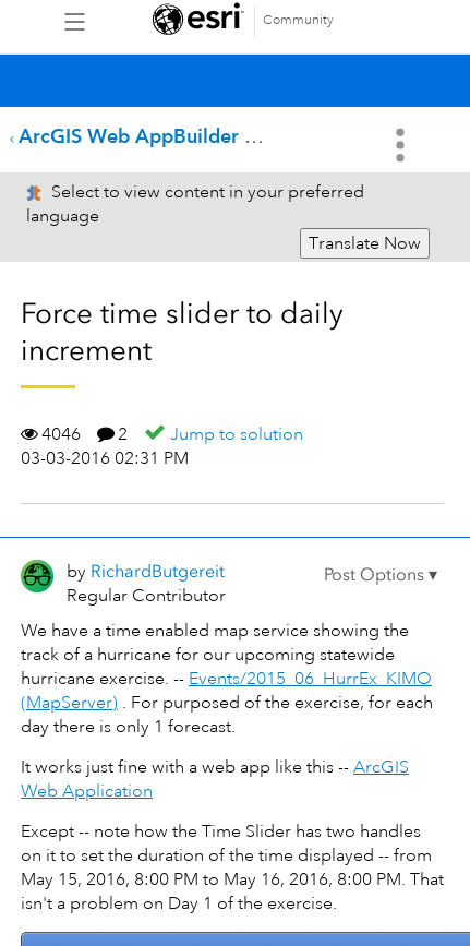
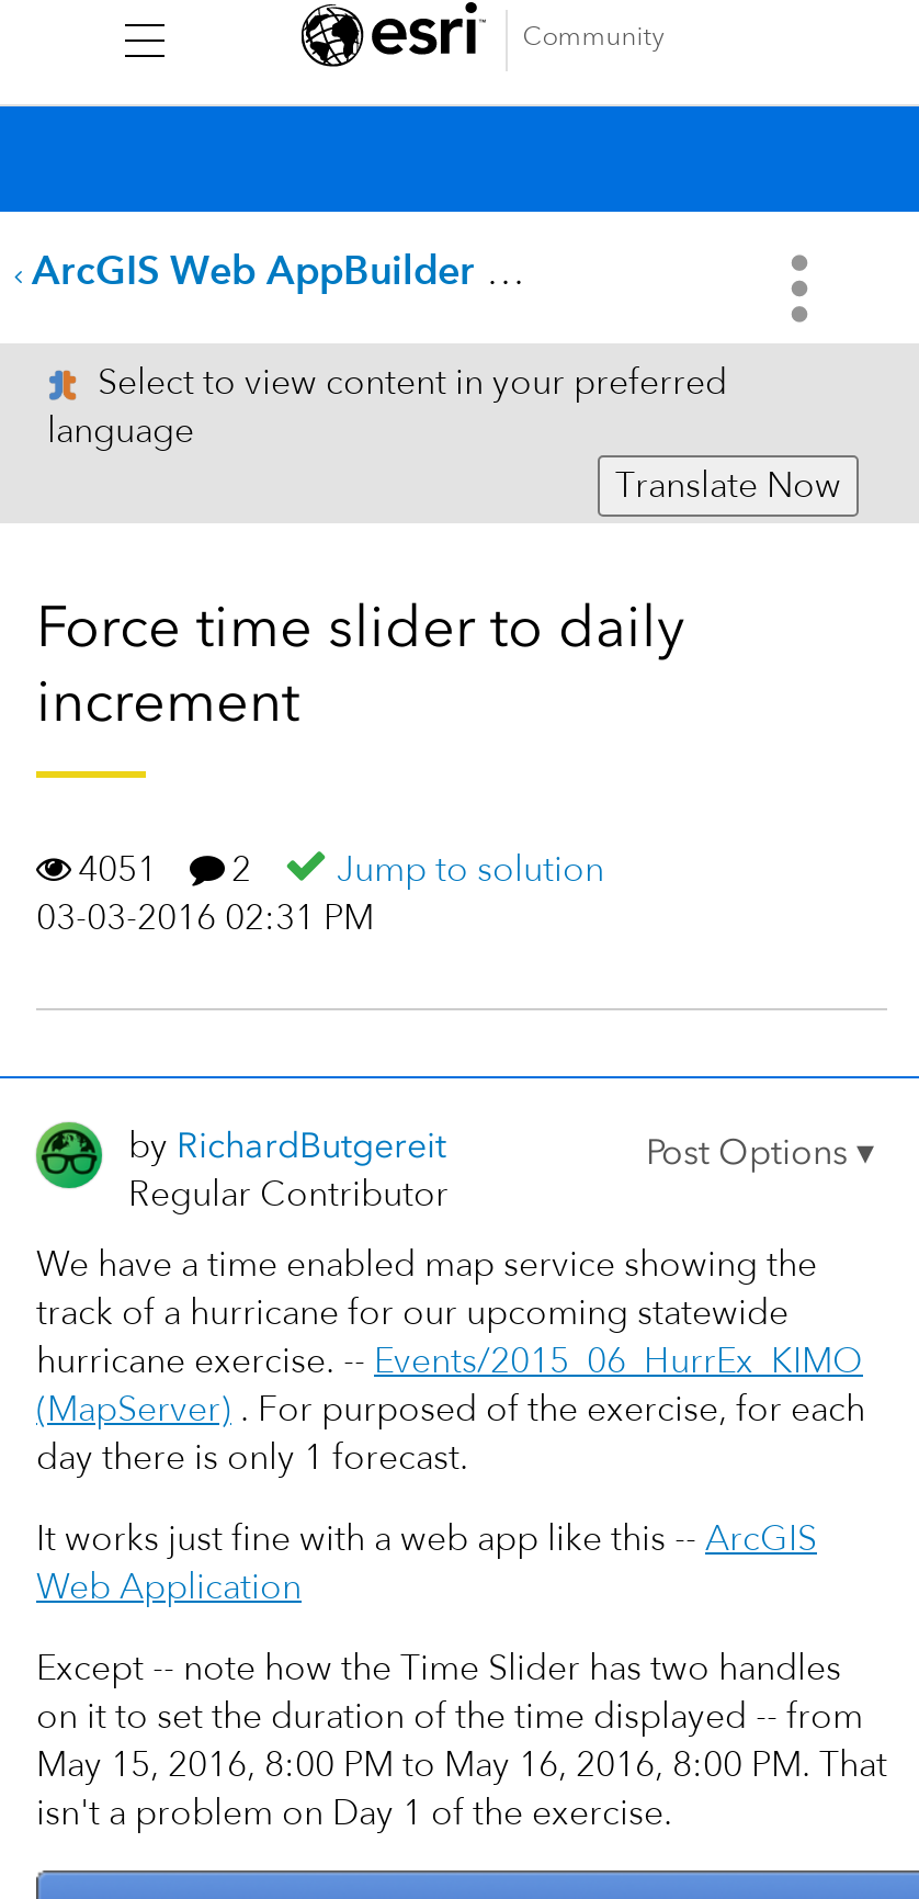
- 4046 2 Jump to solution
+ 4051 2 Jump to solution
